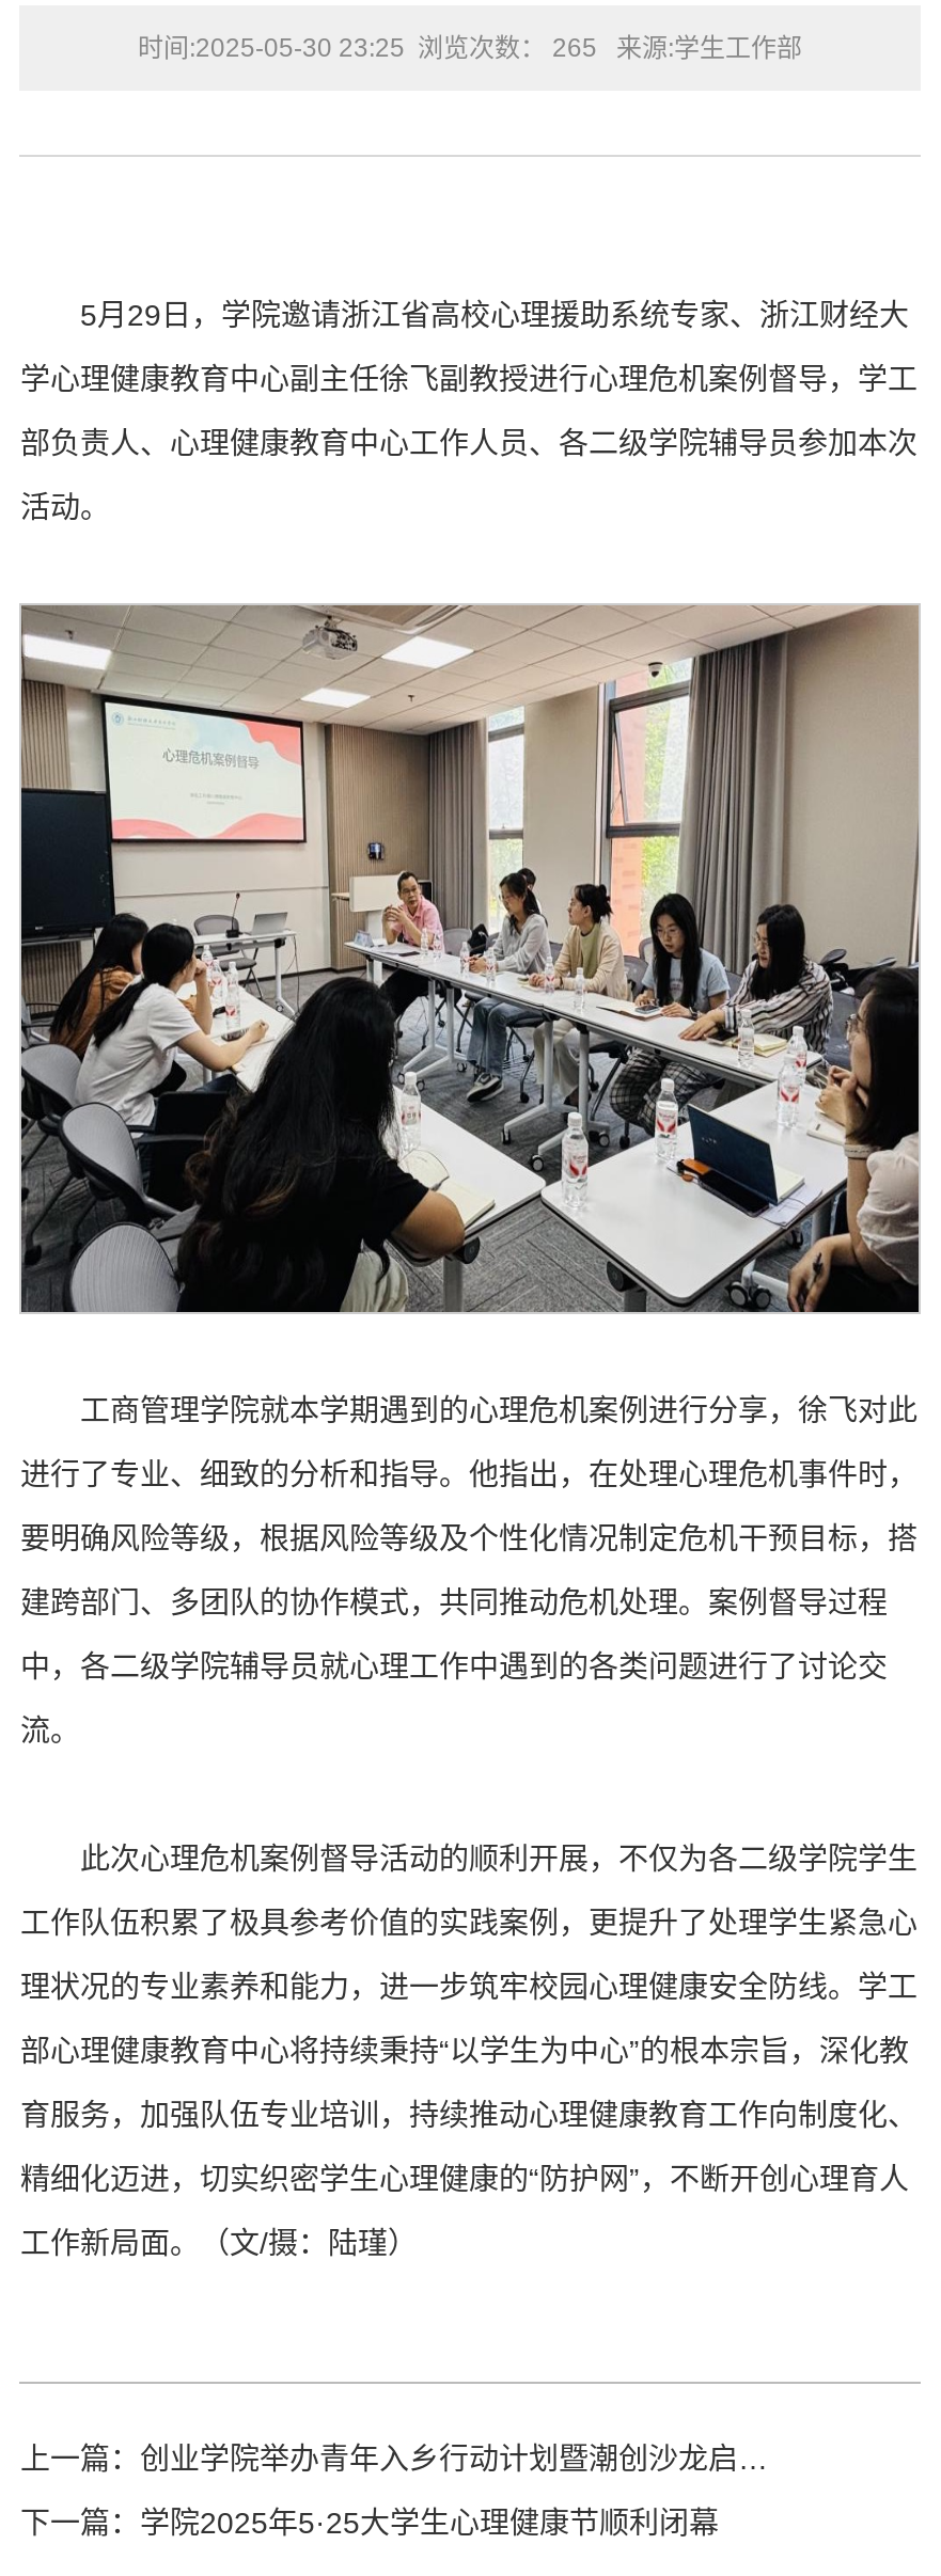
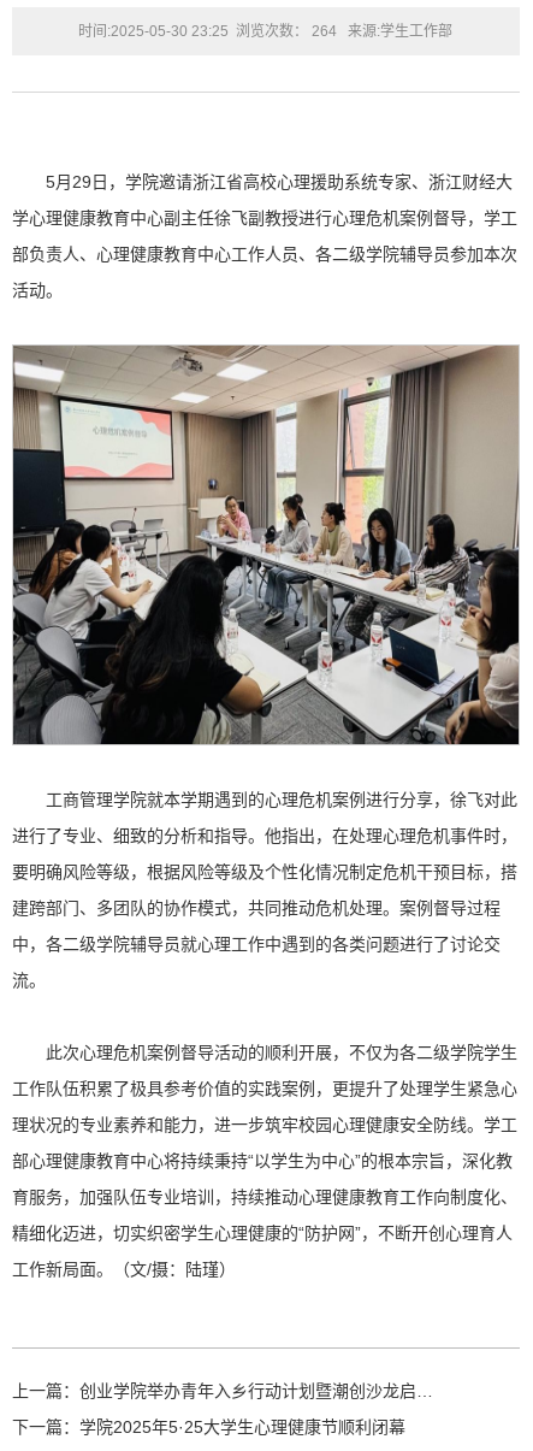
- 时间:2025-05-30 23:25 浏览次数： 265
+ 时间:2025-05-30 23:25 浏览次数： 264
